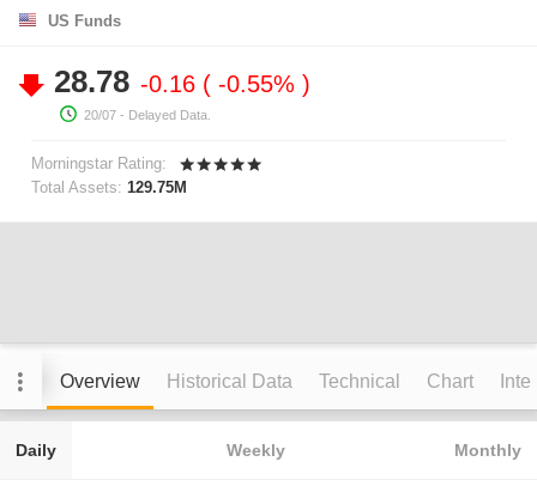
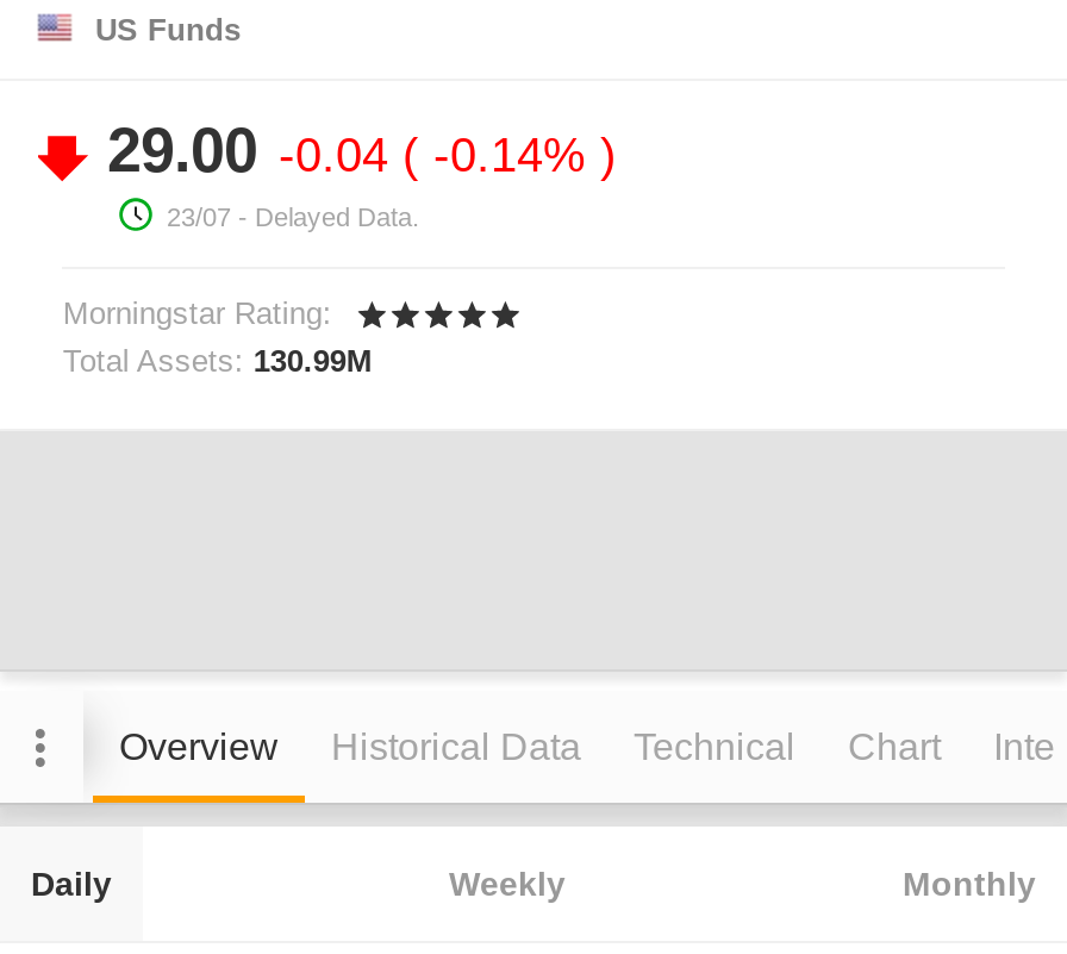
- 28.78 -0.16 -0.55%
+ 29.00 -0.04 -0.14%

- 20/07 - Delayed Data.
+ 23/07 - Delayed Data.

- Total Assets: 129.75M
+ Total Assets: 130.99M
